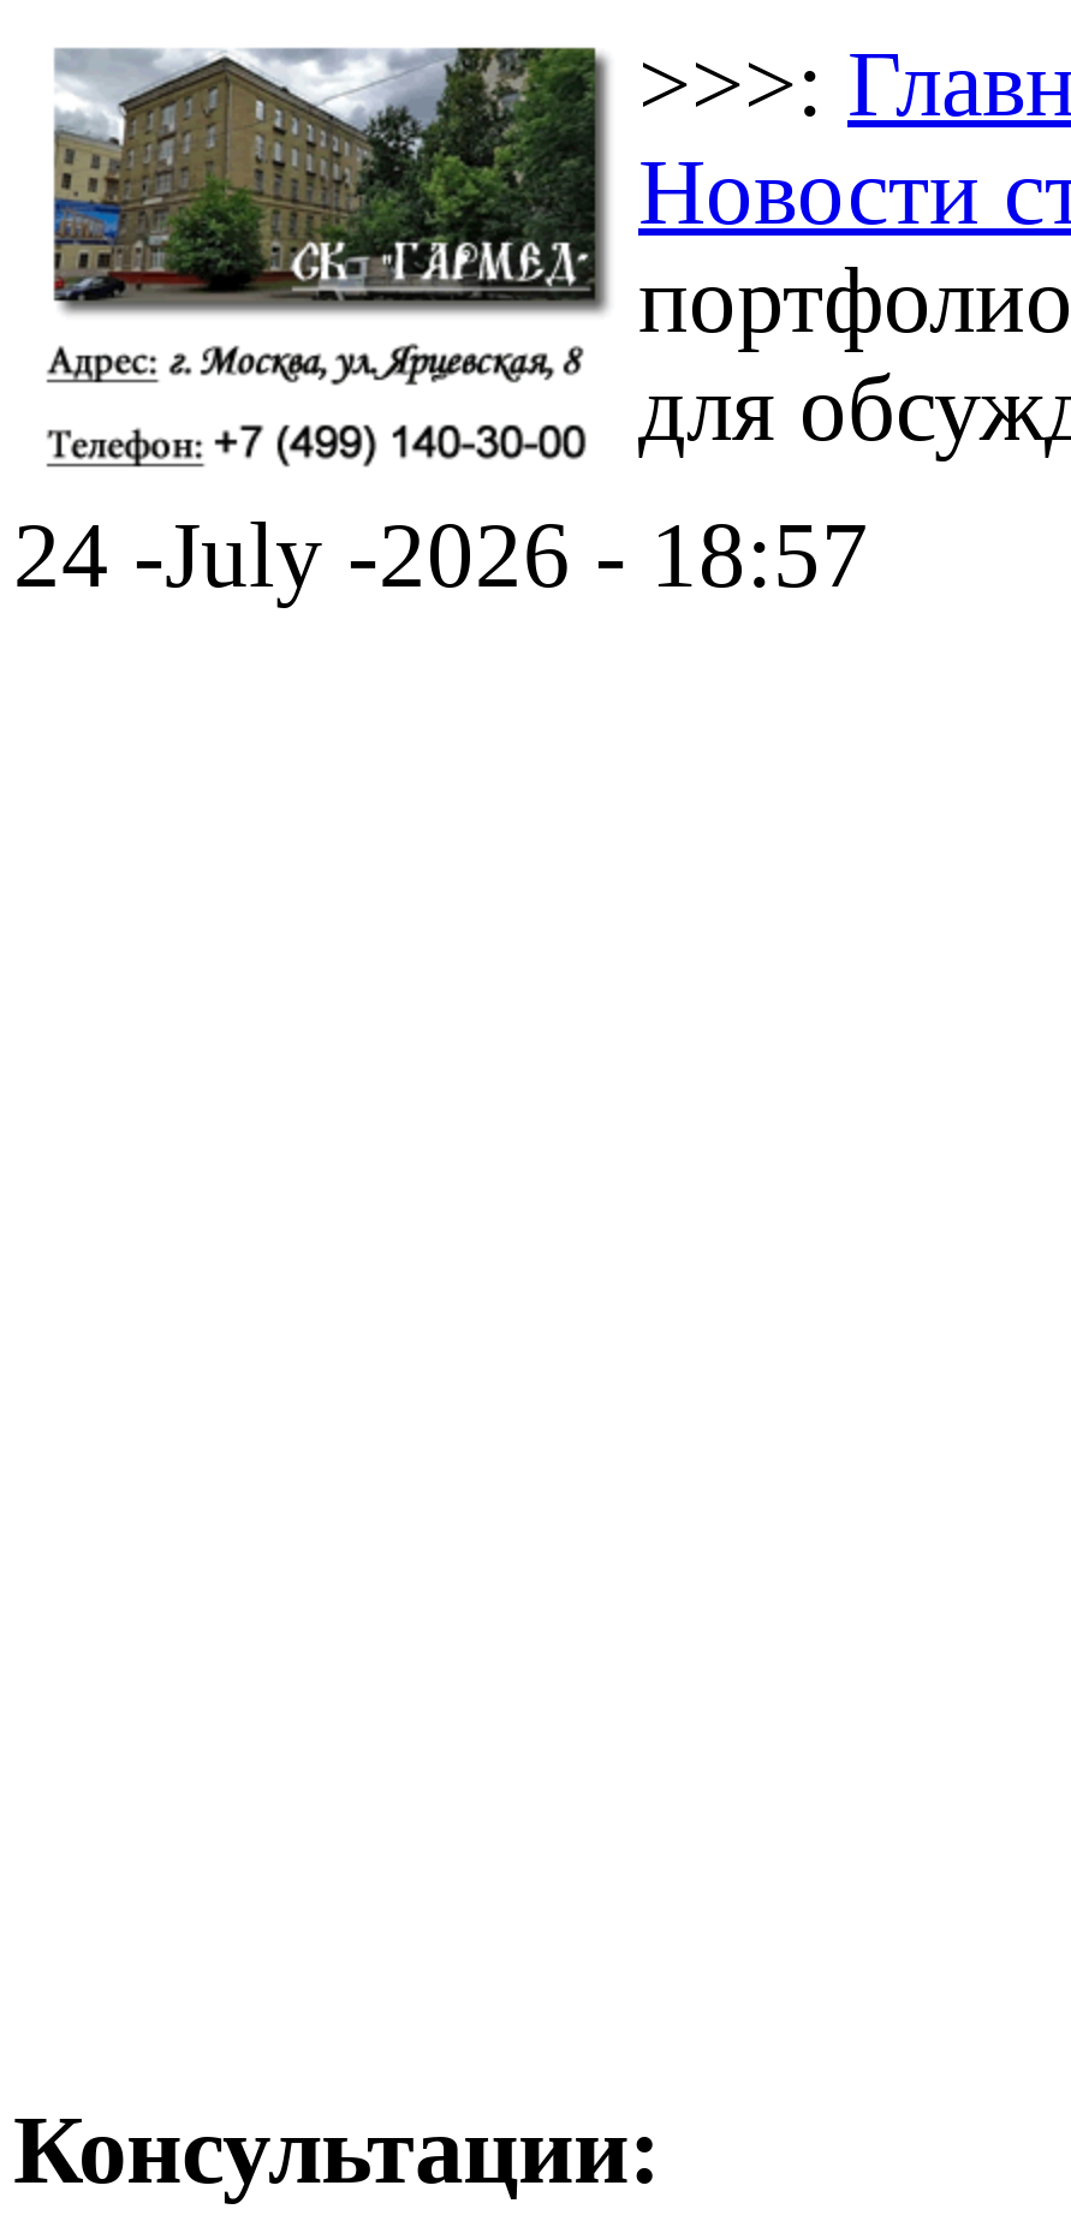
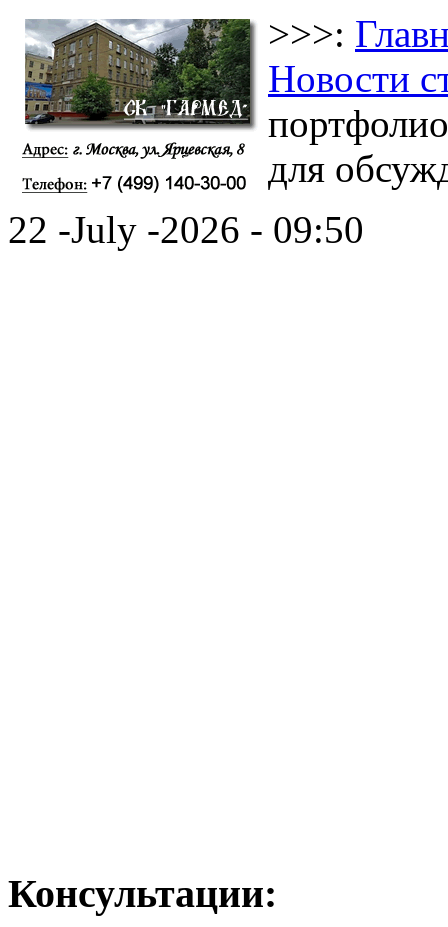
- 24 -July -2026 - 18:57
+ 22 -July -2026 - 09:50
